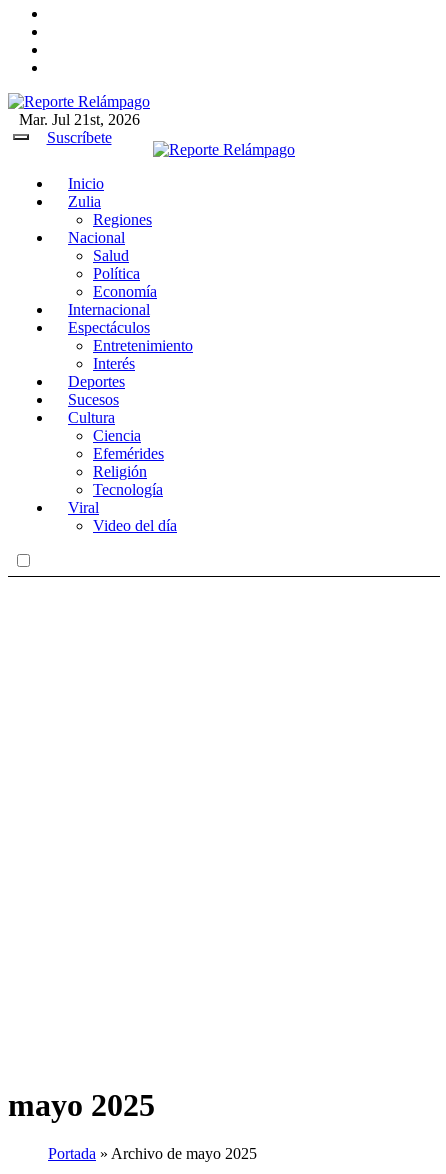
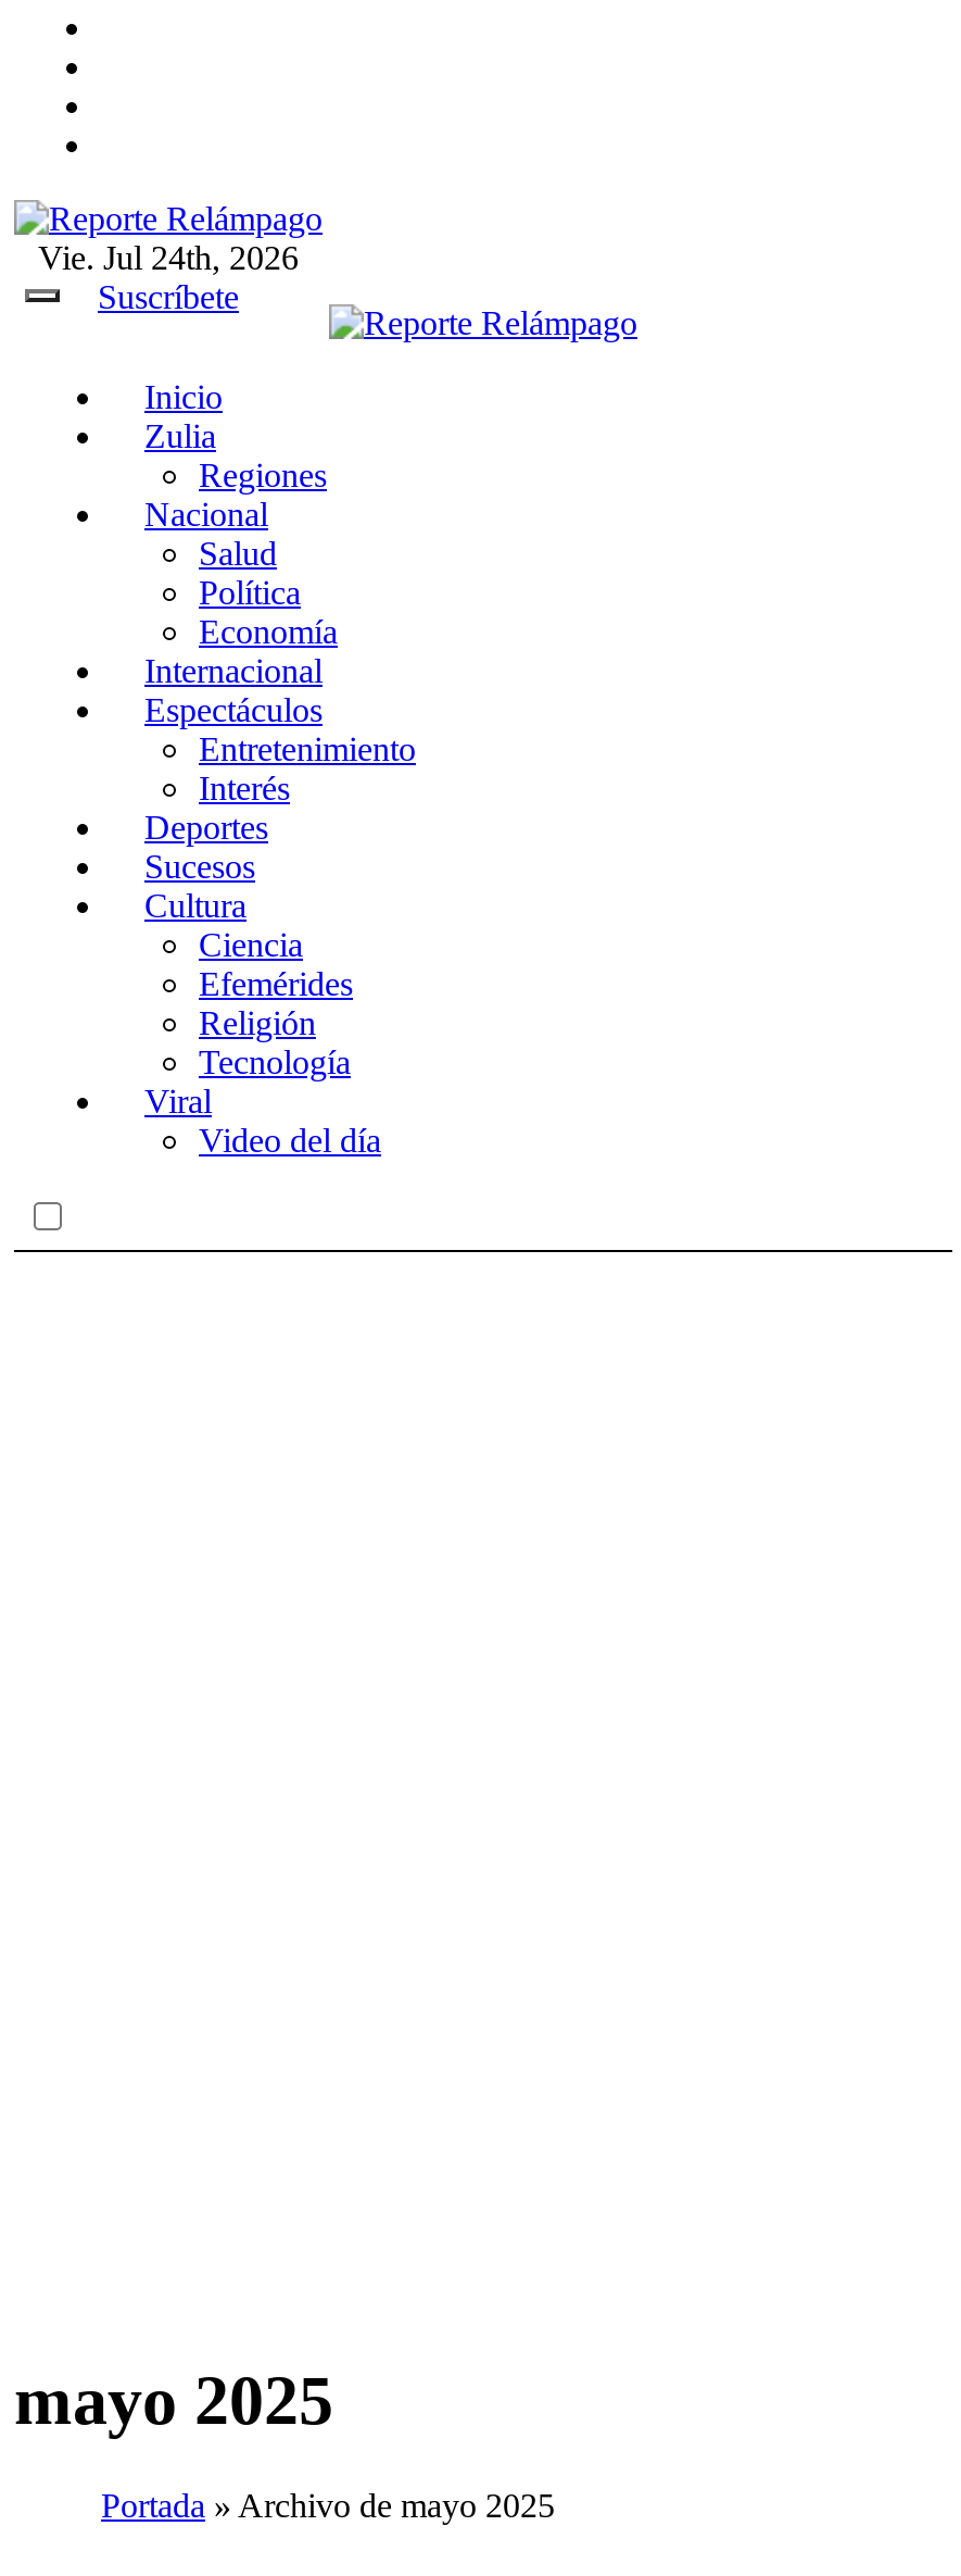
- Mar. Jul 21st, 2026
+ Vie. Jul 24th, 2026
